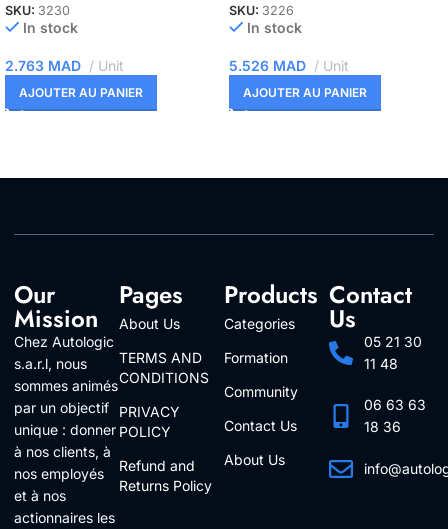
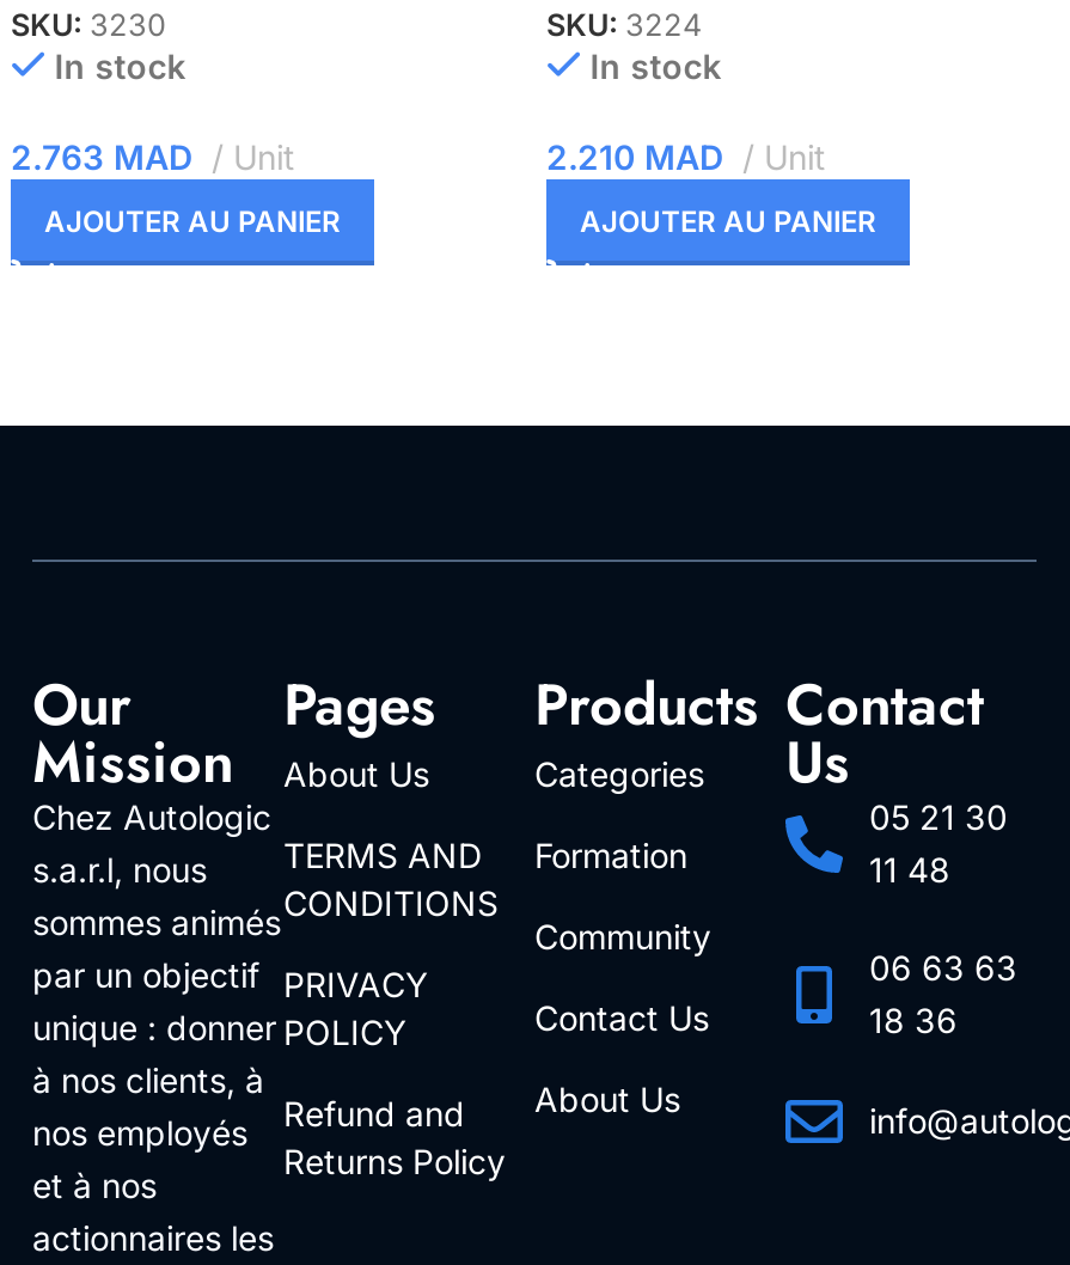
- SKU: 3226
+ SKU: 3224

- 5.526 MAD Unit
+ 2.210 MAD Unit
